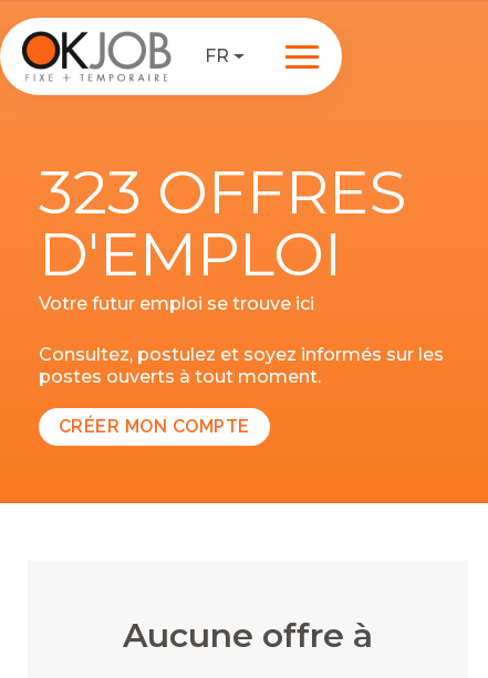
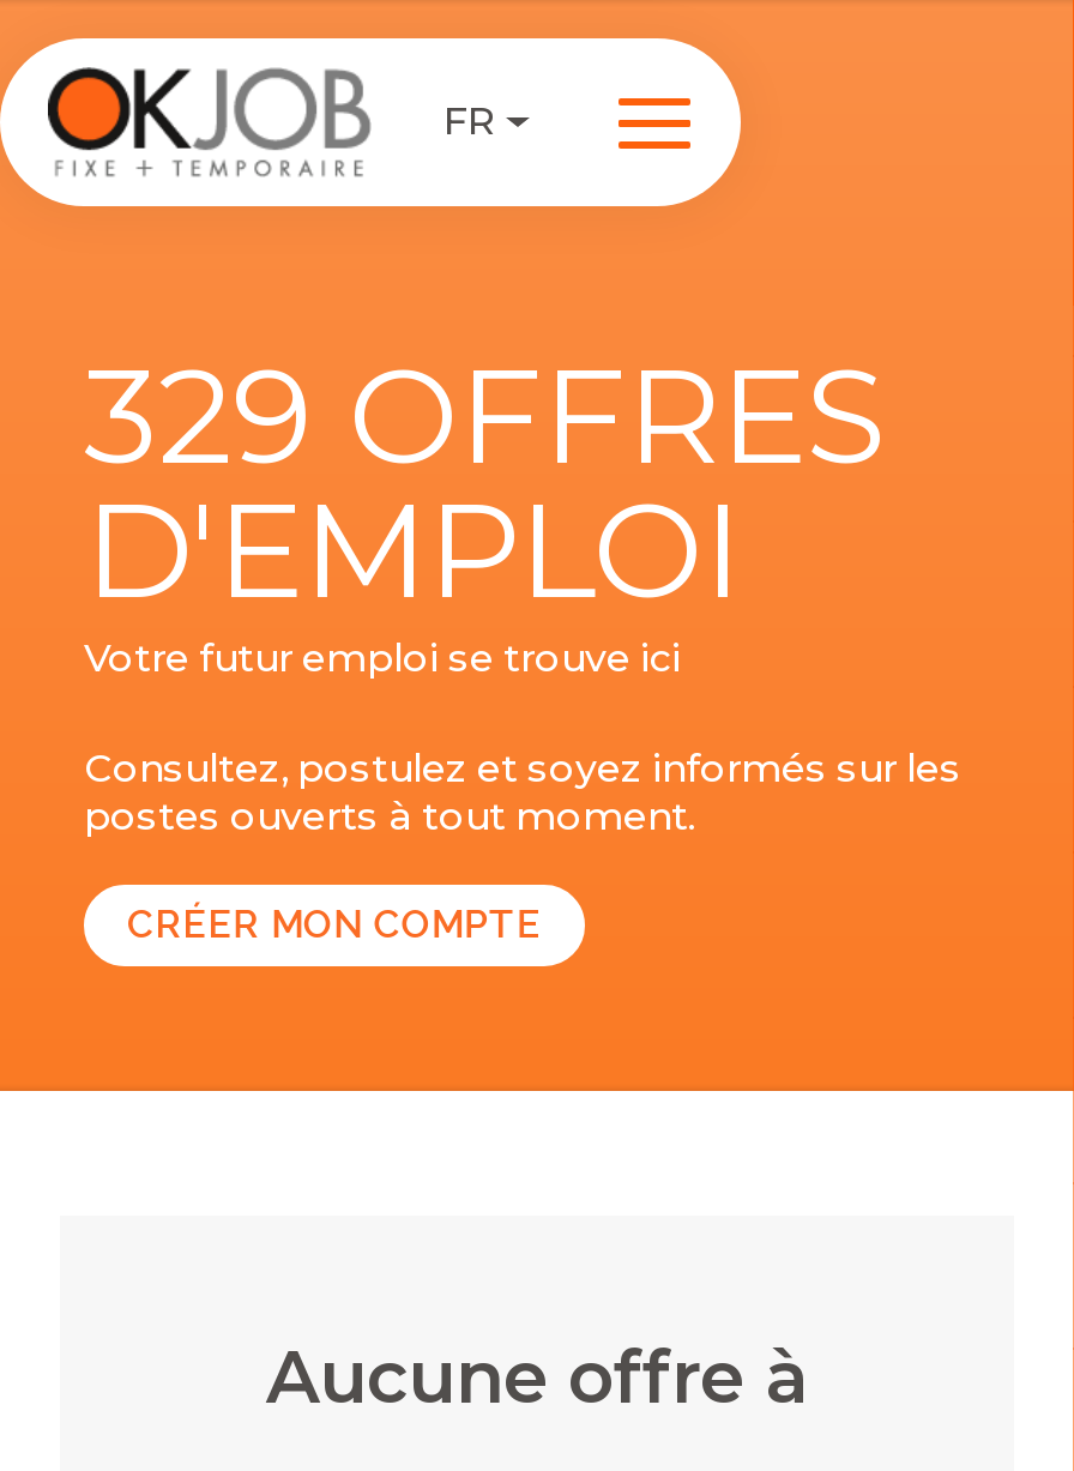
- 323 OFFRES
+ 329 OFFRES
